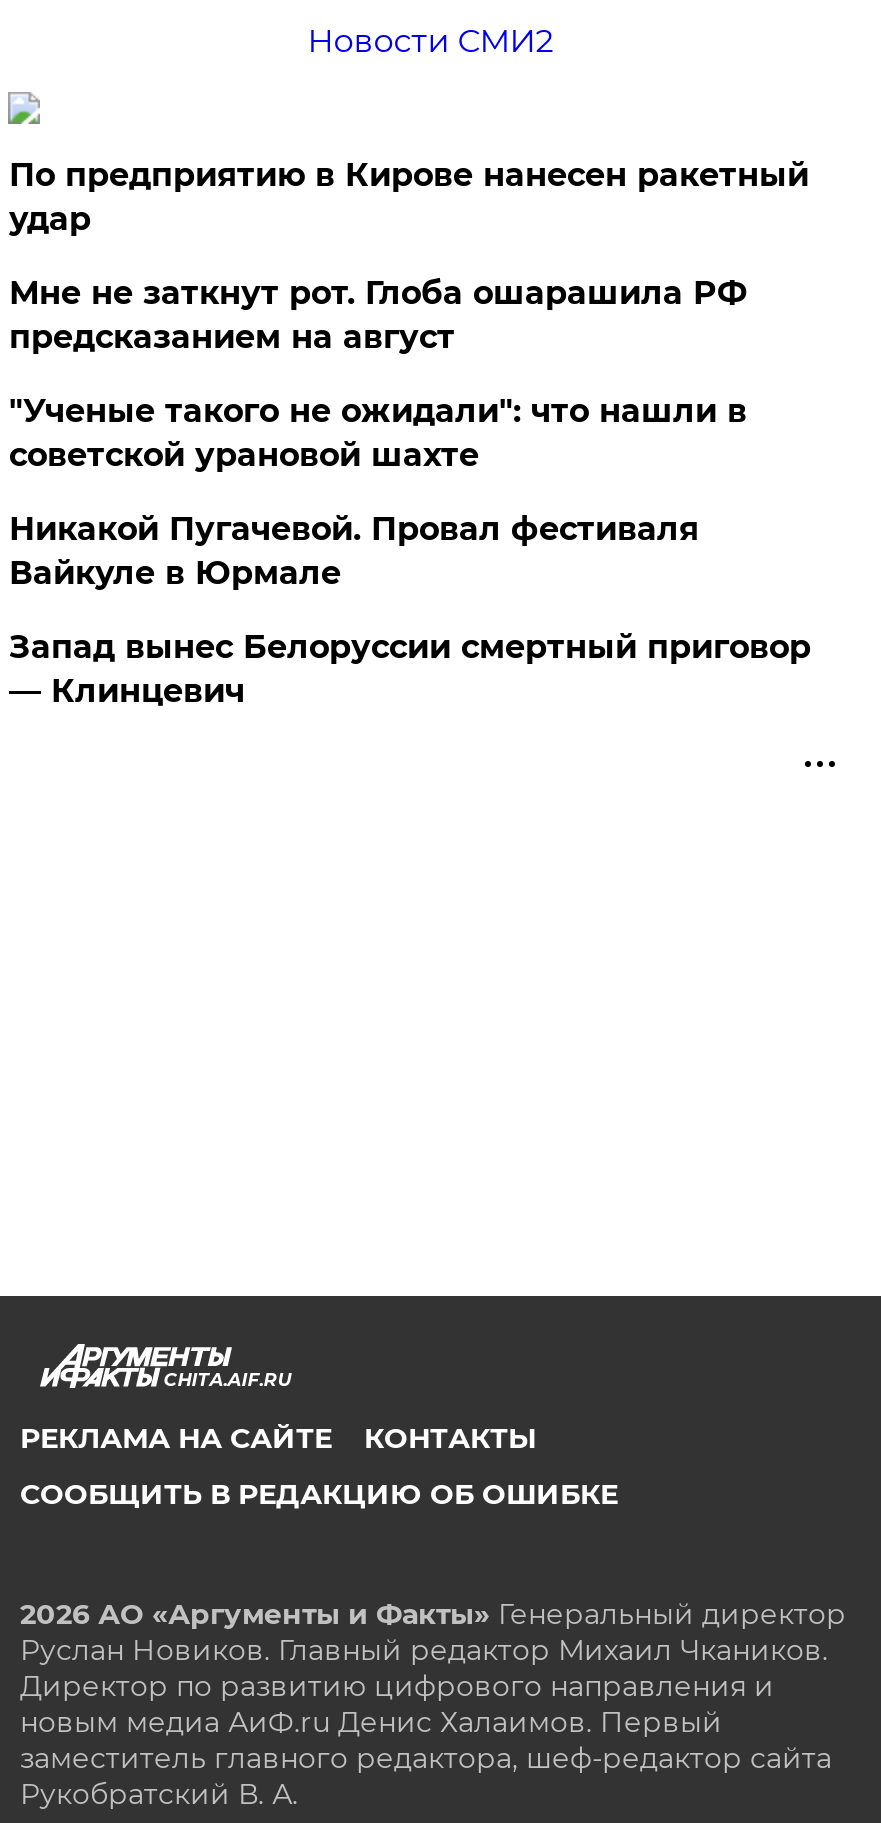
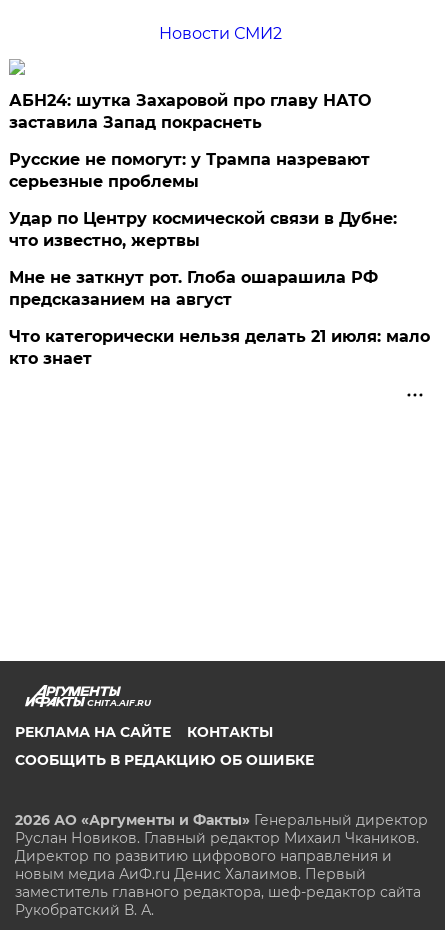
- По предприятию в Кирове нанесен ракетный
- удар
+ АБН24: шутка Захаровой про главу НАТО
+ заставила Запад покраснеть
+ Русские не помогут: у Трампа назревают
+ серьезные проблемы
+ Удар по Центру космической связи в Дубне:
+ что известно, жертвы

moved down: Мне не заткнут рот. Глоба ошарашила РФ | предсказанием на август

- "Ученые такого не ожидали": что нашли в
- советской урановой шахте
- Никакой Пугачевой. Провал фестиваля
- Вайкуле в Юрмале
- Запад вынес Белоруссии смертный приговор
- — Клинцевич
+ Что категорически нельзя делать 21 июля: мало
+ кто знает
